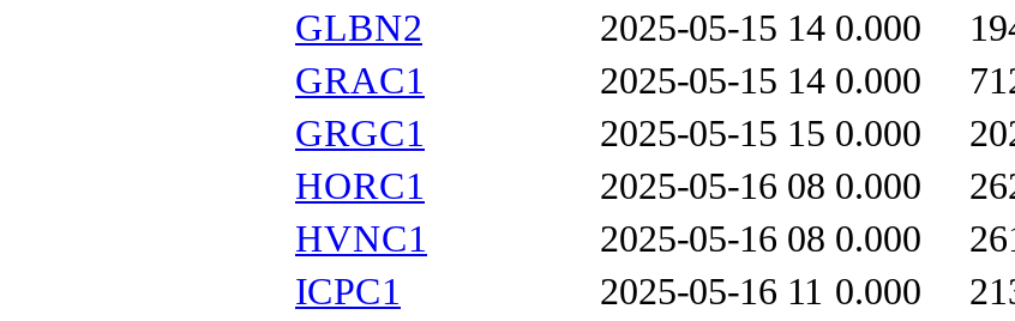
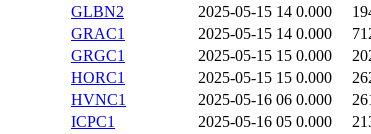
- 2025-05-16 08 0.000
+ 2025-05-15 15 0.000

- 2025-05-16 08 0.000
+ 2025-05-16 06 0.000

- 2025-05-16 11 0.000
+ 2025-05-16 05 0.000
